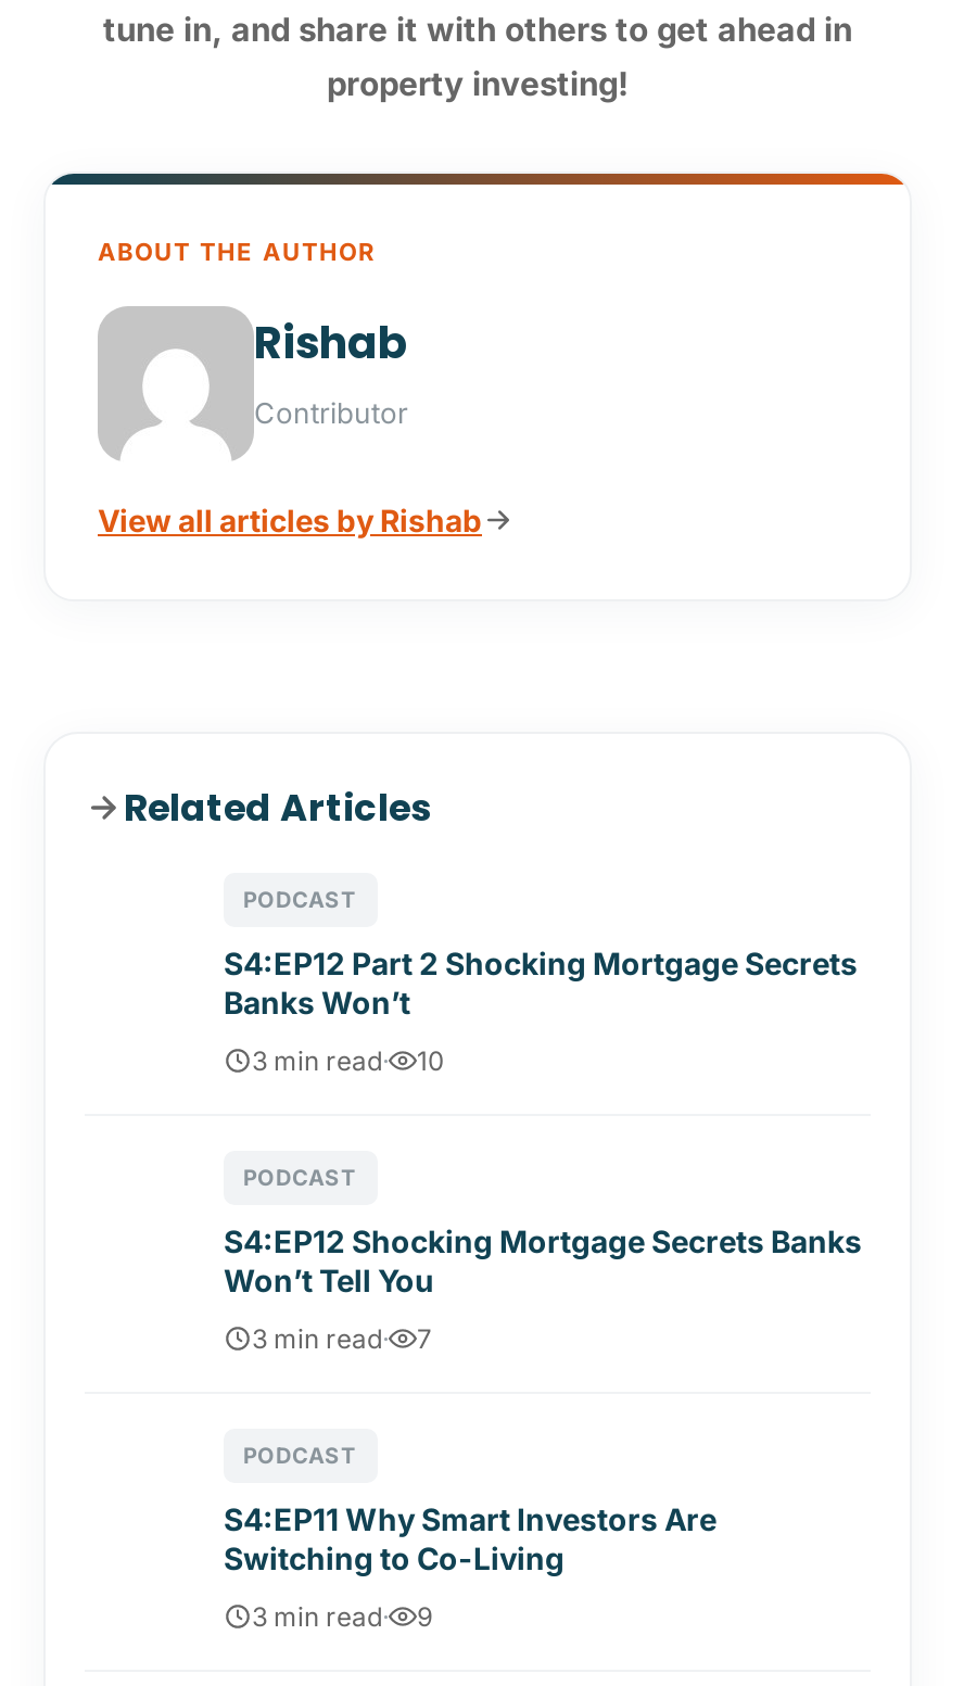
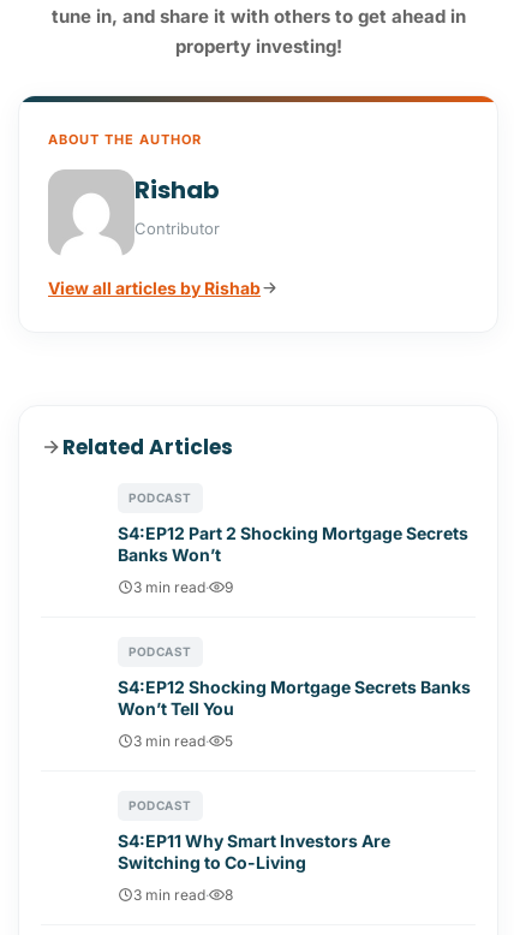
- 3 min read· 10
+ 3 min read· 9

- 3 min read· 7
+ 3 min read· 5

- 3 min read· 9
+ 3 min read· 8
